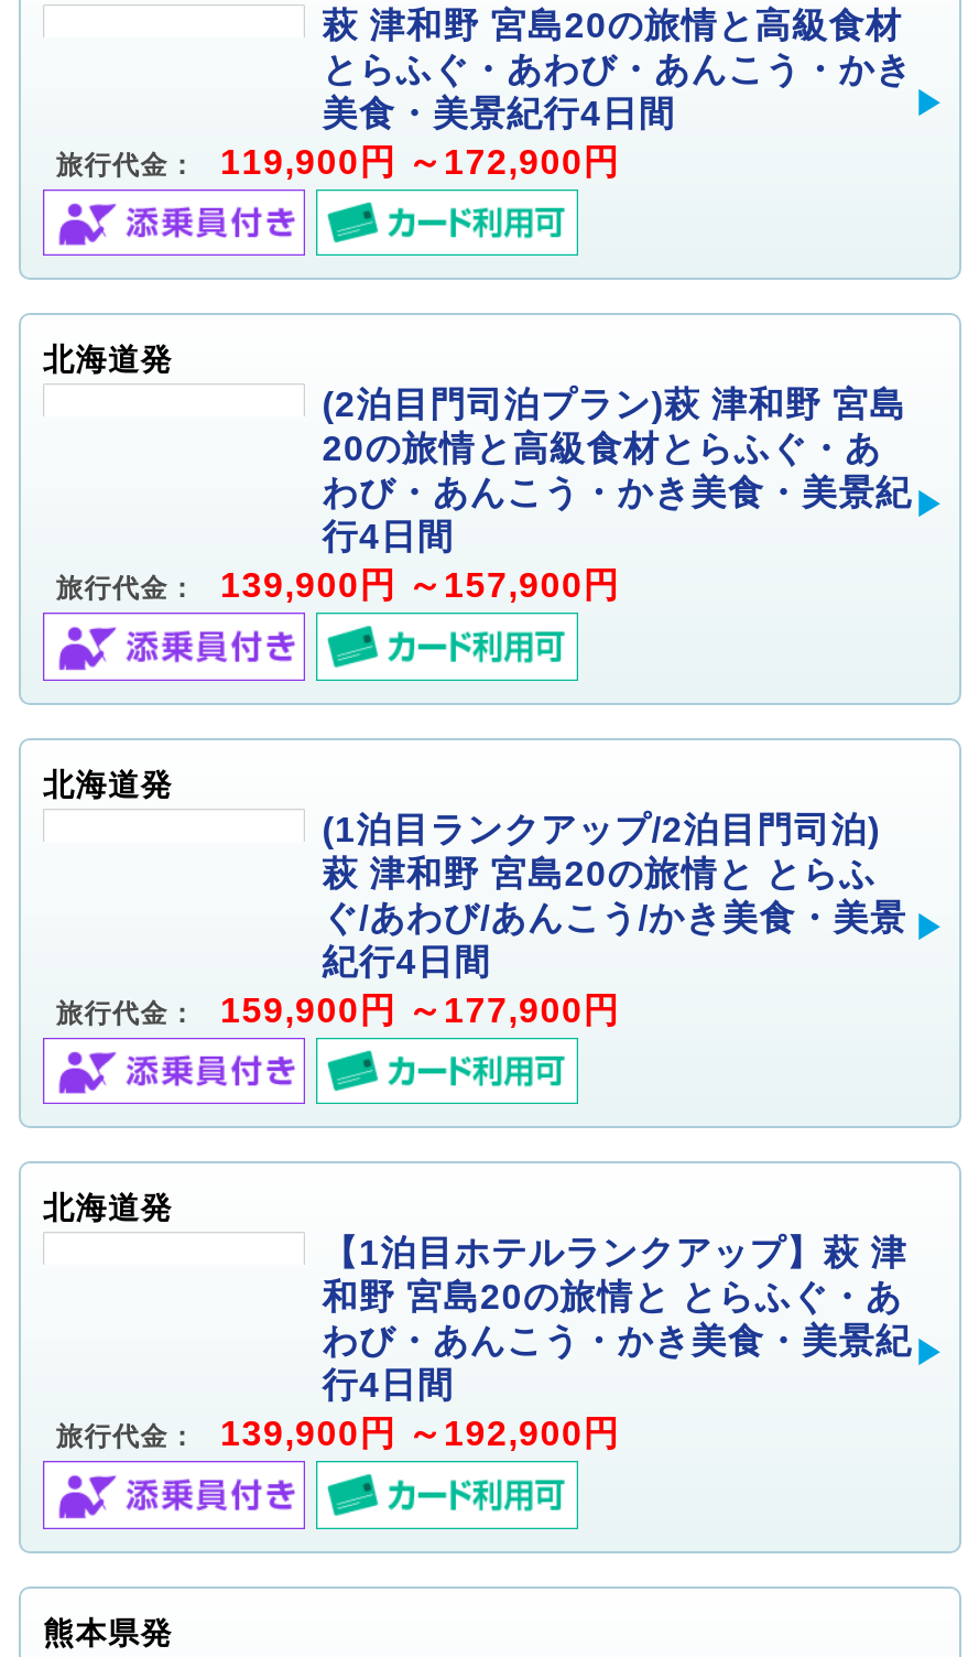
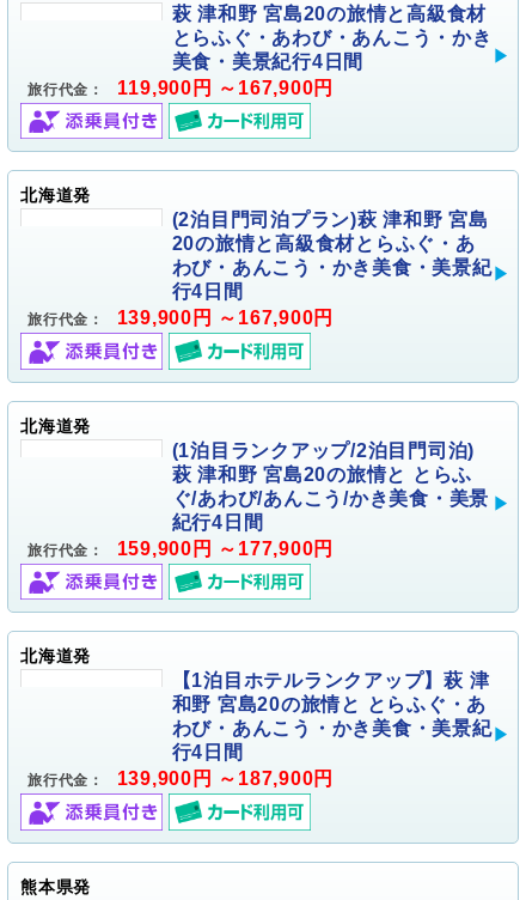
- 旅行代金： 119,900円 ～172,900円
+ 旅行代金： 119,900円 ～167,900円

- 旅行代金： 139,900円 ～157,900円
+ 旅行代金： 139,900円 ～167,900円

- 旅行代金： 139,900円 ～192,900円
+ 旅行代金： 139,900円 ～187,900円
